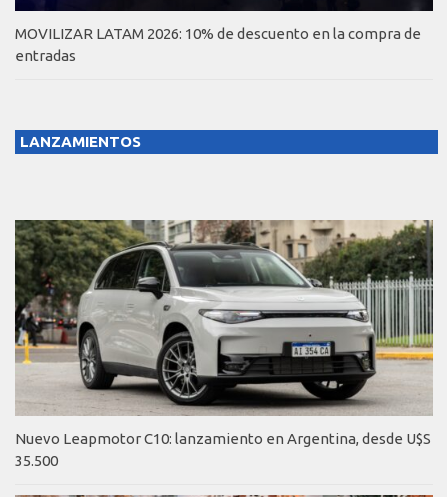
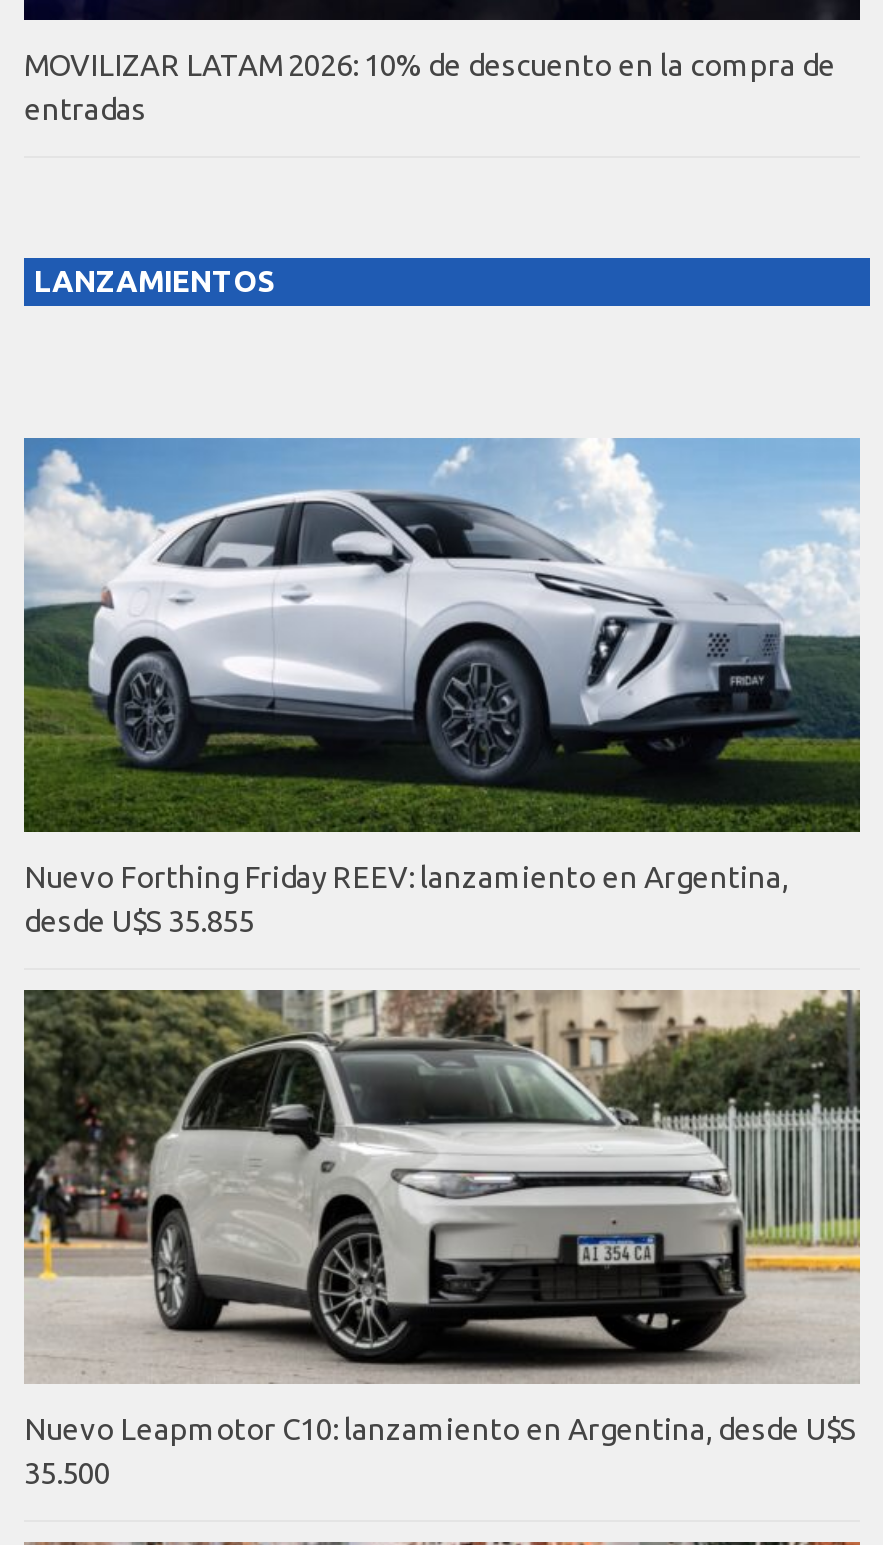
+ [image]
+ Nuevo Forthing Friday REEV: lanzamiento en Argentina,
+ desde U$S 35.855
